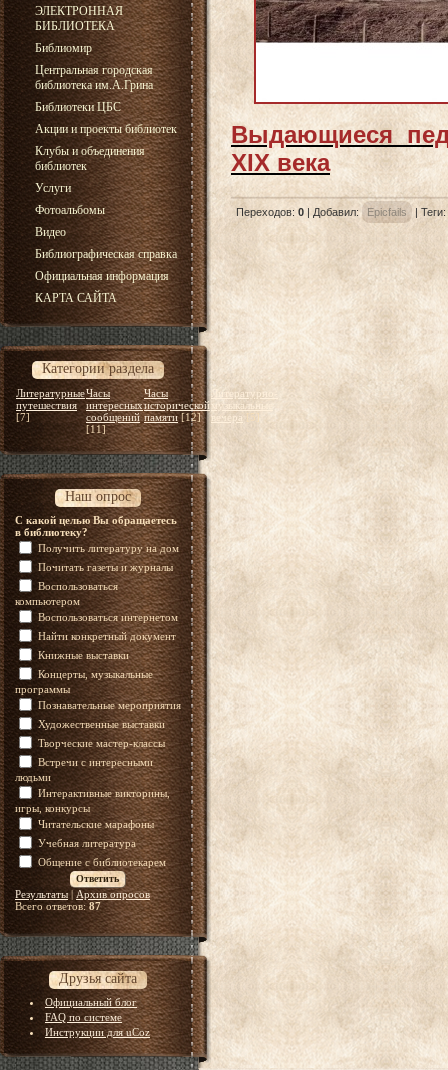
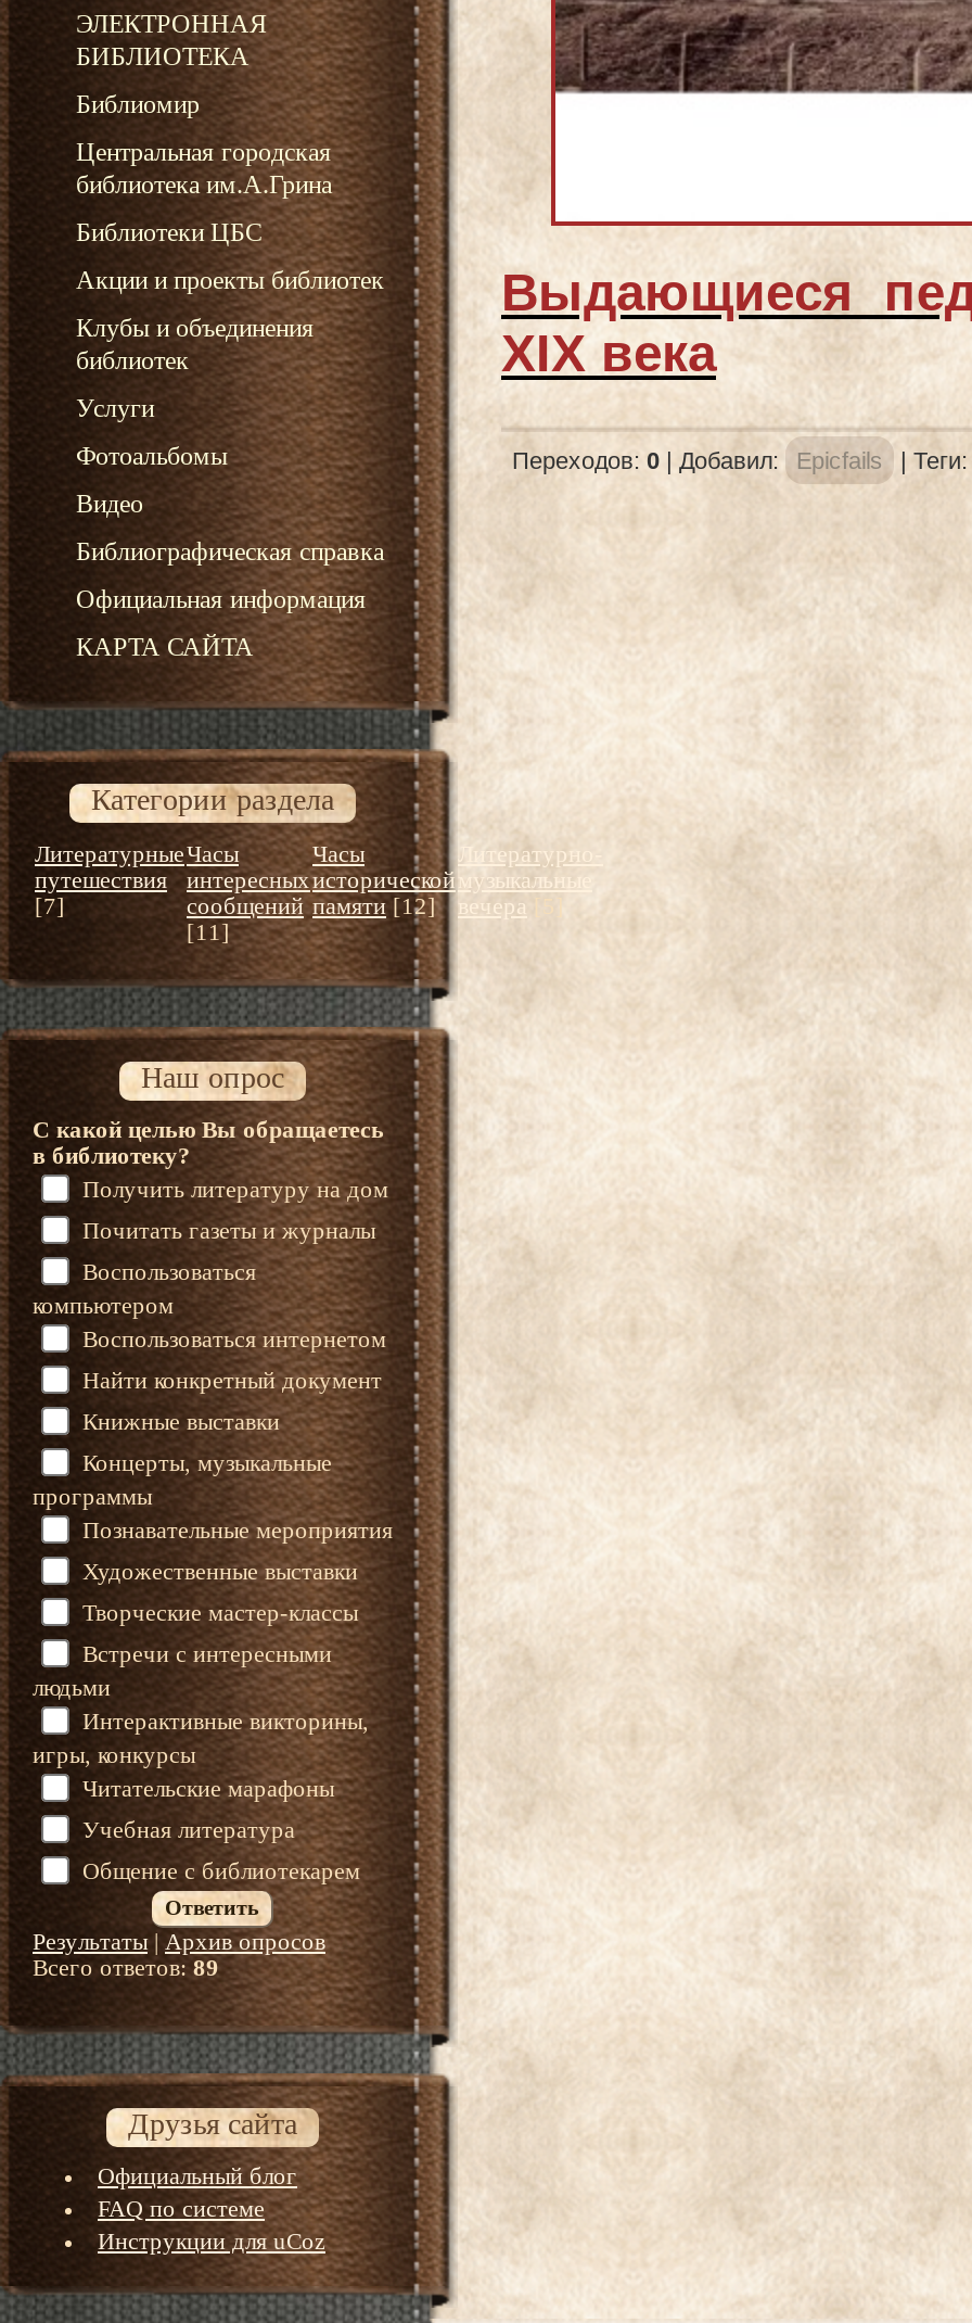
- Всего ответов:87
+ Всего ответов:89
